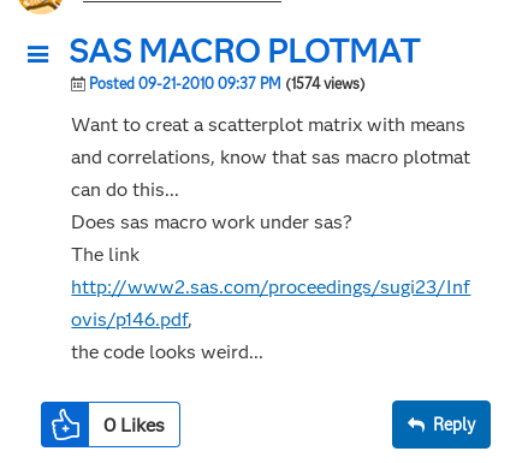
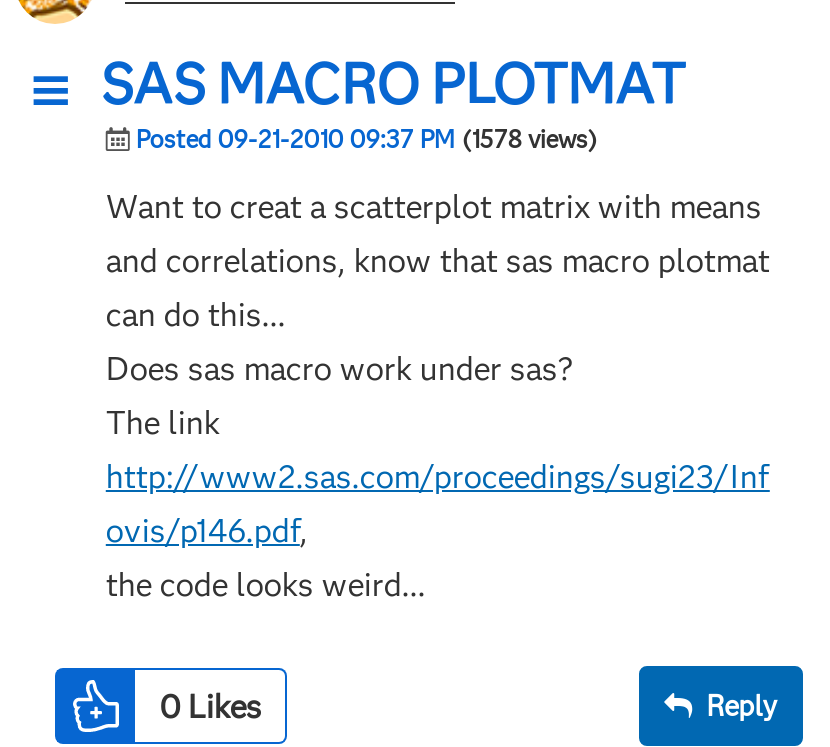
- Posted 09-21-2010 09:37 PM (1574 views)
+ Posted 09-21-2010 09:37 PM (1578 views)
